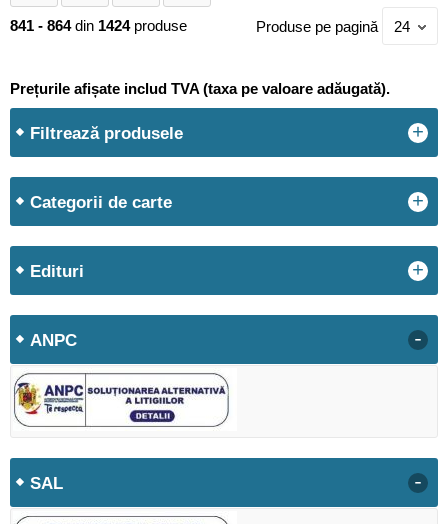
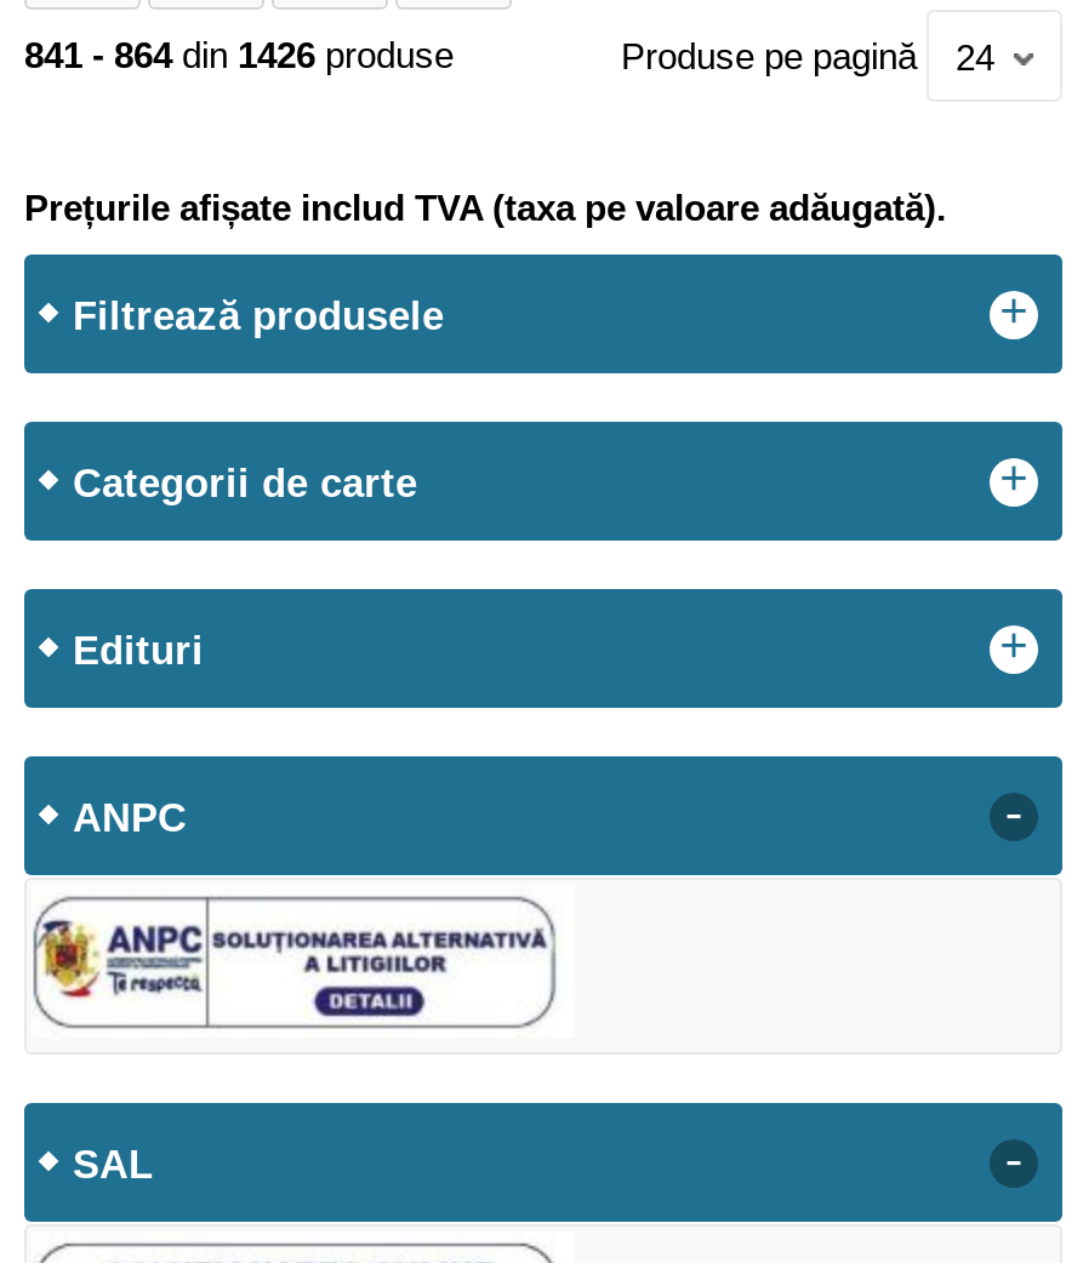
- 841 - 864 din 1424 produse
+ 841 - 864 din 1426 produse
